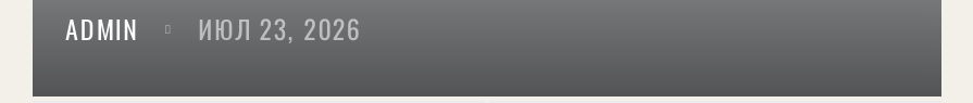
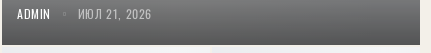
- ADMIN ИЮЛ 23, 2026
+ ADMIN ИЮЛ 21, 2026
